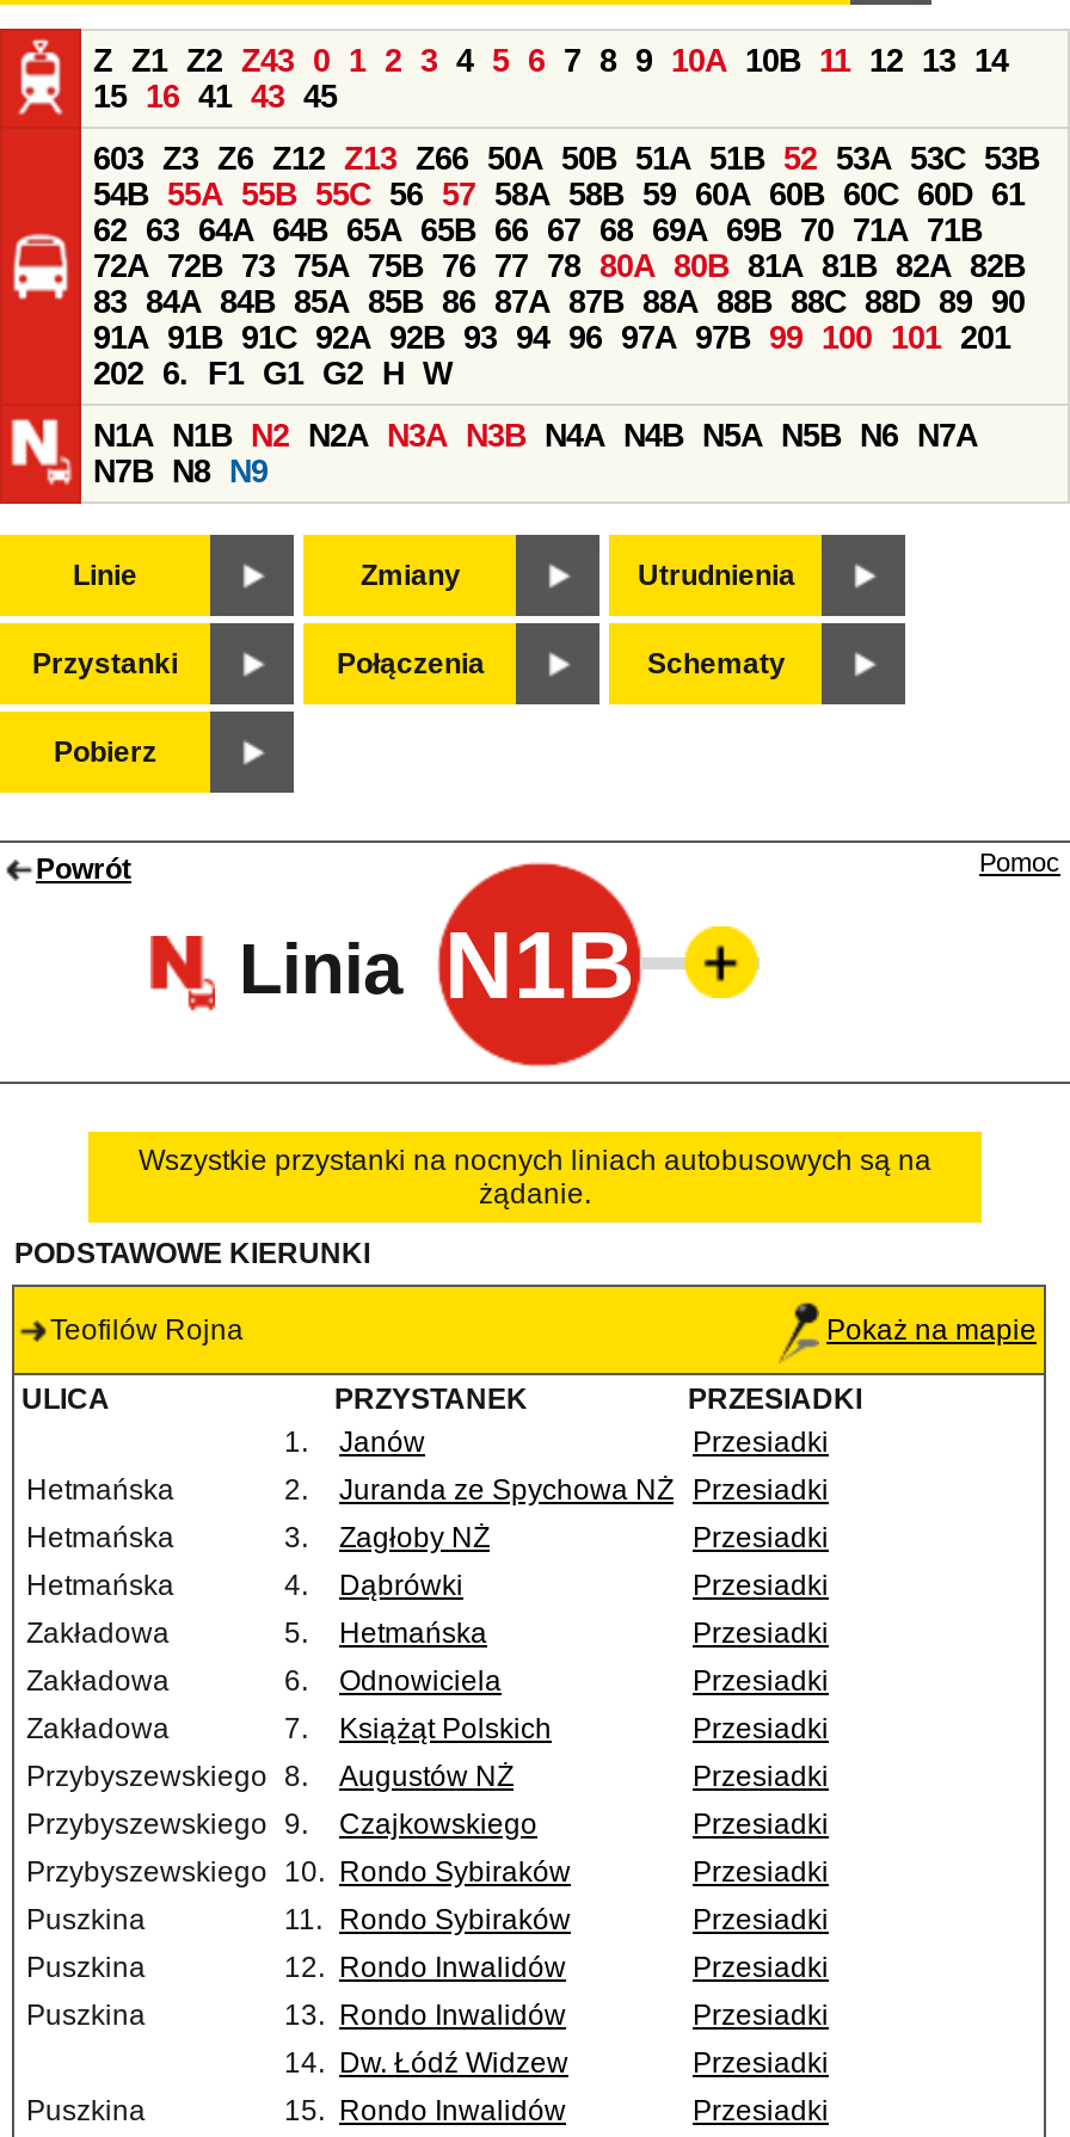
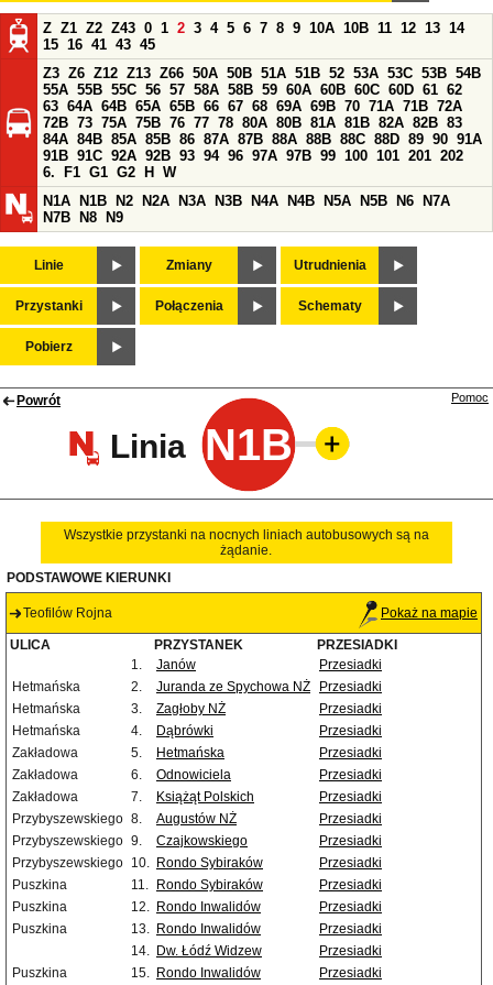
- 603 Z3 Z6 Z12 Z13 Z66 50A 50B 51A 51B 52 53A 53C 53B
- 54B 55A 55B 55C 56 57 58A 58B 59 60A 60B 60C 60D 61
- 62 63 64A 64B 65A 65B 66 67 68 69A 69B 70 71A 71B
- 72A 72B 73 75A 75B 76 77 78 80A 80B 81A 81B 82A 82B
- 83 84A 84B 85A 85B 86 87A 87B 88A 88B 88C 88D 89 90
- 91A 91B 91C 92A 92B 93 94 96 97A 97B 99 100 101 201
- 202 6. F1 G1 G2 H W
+ Z3 Z6 Z12 Z13 Z66 50A 50B 51A 51B 52 53A 53C 53B 54B
+ 55A 55B 55C 56 57 58A 58B 59 60A 60B 60C 60D 61 62
+ 63 64A 64B 65A 65B 66 67 68 69A 69B 70 71A 71B 72A
+ 72B 73 75A 75B 76 77 78 80A 80B 81A 81B 82A 82B 83
+ 84A 84B 85A 85B 86 87A 87B 88A 88B 88C 88D 89 90 91A
+ 91B 91C 92A 92B 93 94 96 97A 97B 99 100 101 201 202
+ 6. F1 G1 G2 H W
